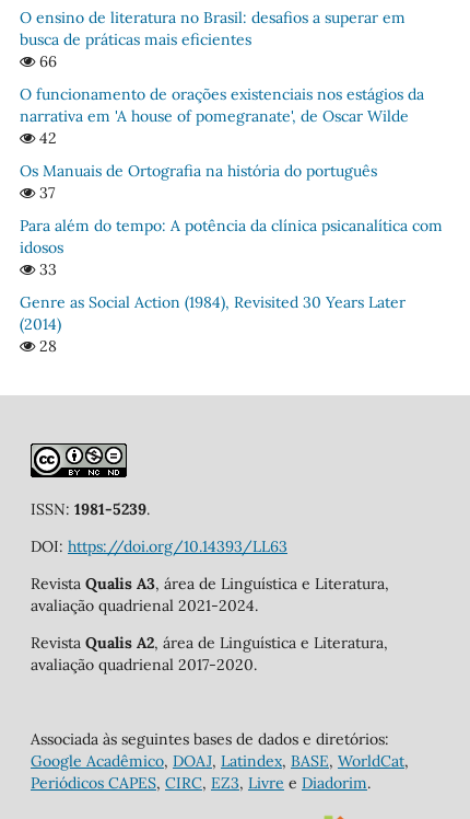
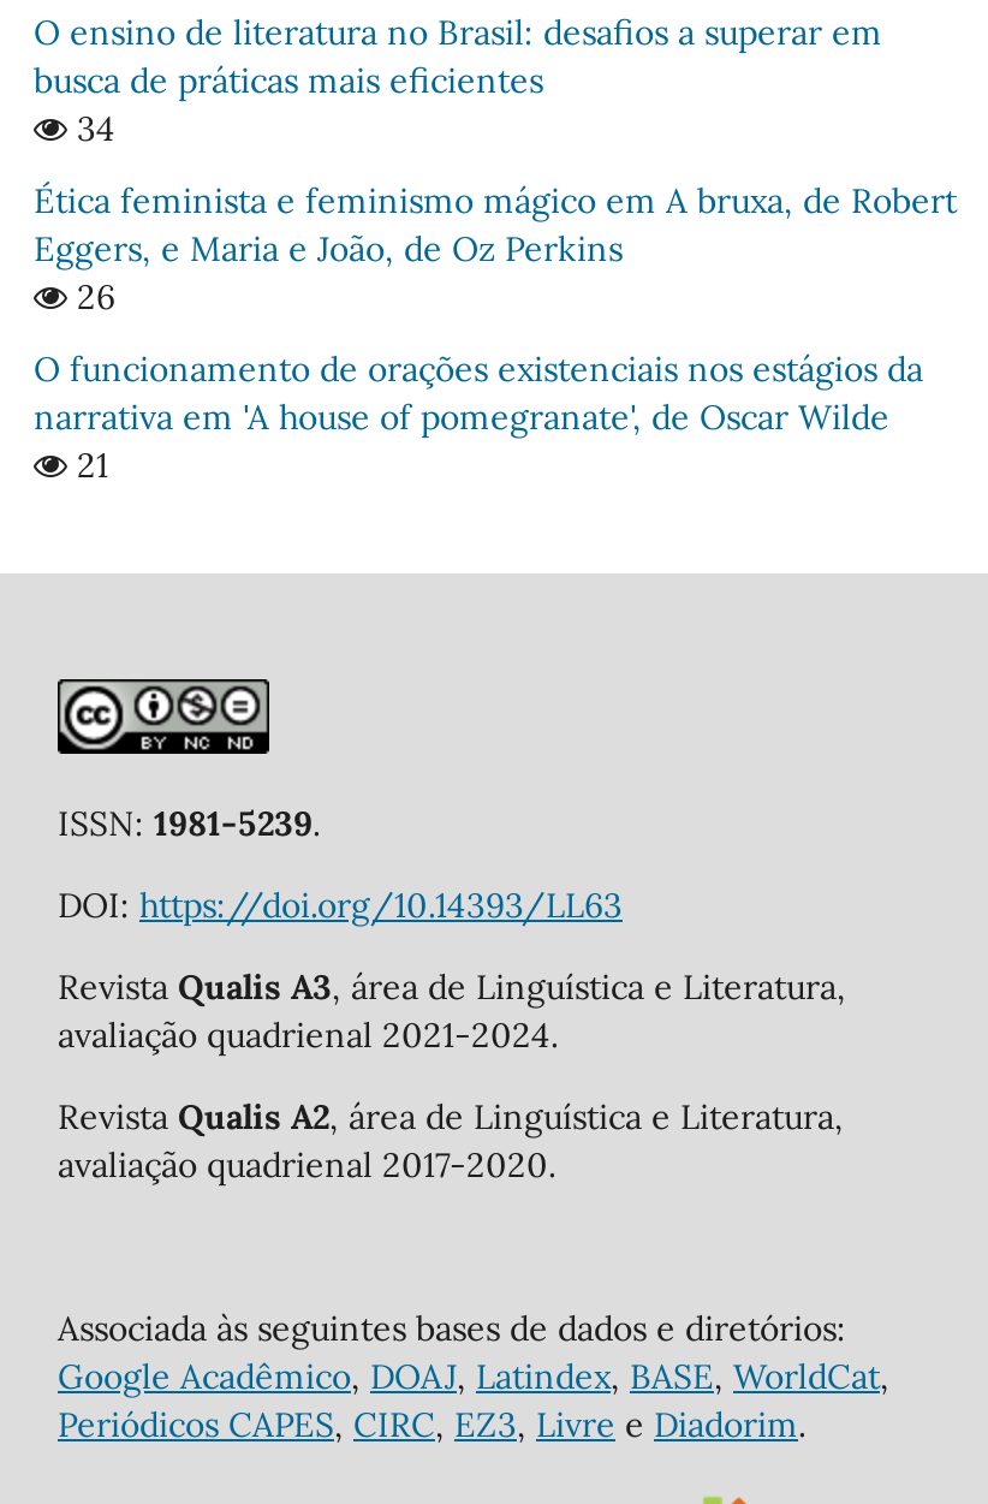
- 66
+ 34
+ Ética feminista e feminismo mágico em A bruxa, de Robert
+ Eggers, e Maria e João, de Oz Perkins
+ 26

moved down: O funcionamento de orações existenciais nos estágios da | narrativa em 'A house of pomegranate', de Oscar Wilde

- 42
- Os Manuais de Ortografia na história do português
- 37
- Para além do tempo: A potência da clínica psicanalítica com
- idosos
- 33
- Genre as Social Action (1984), Revisited 30 Years Later
- (2014)
- 28
+ 21
